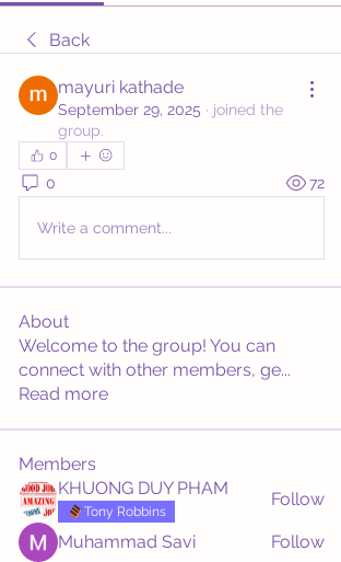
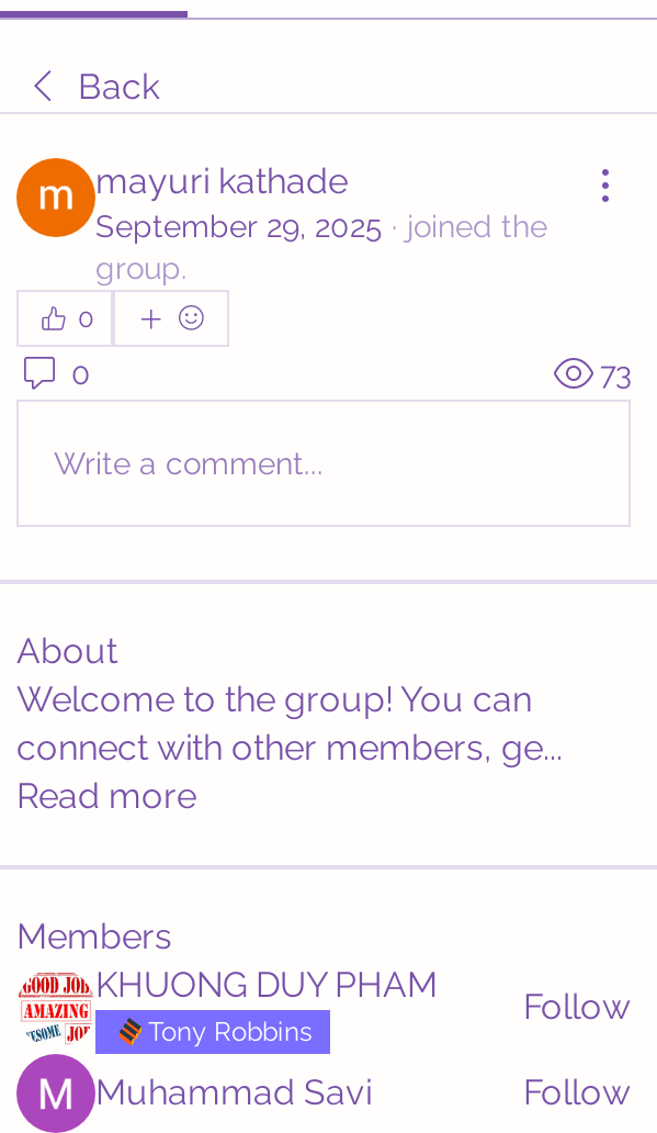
- 72
+ 73
